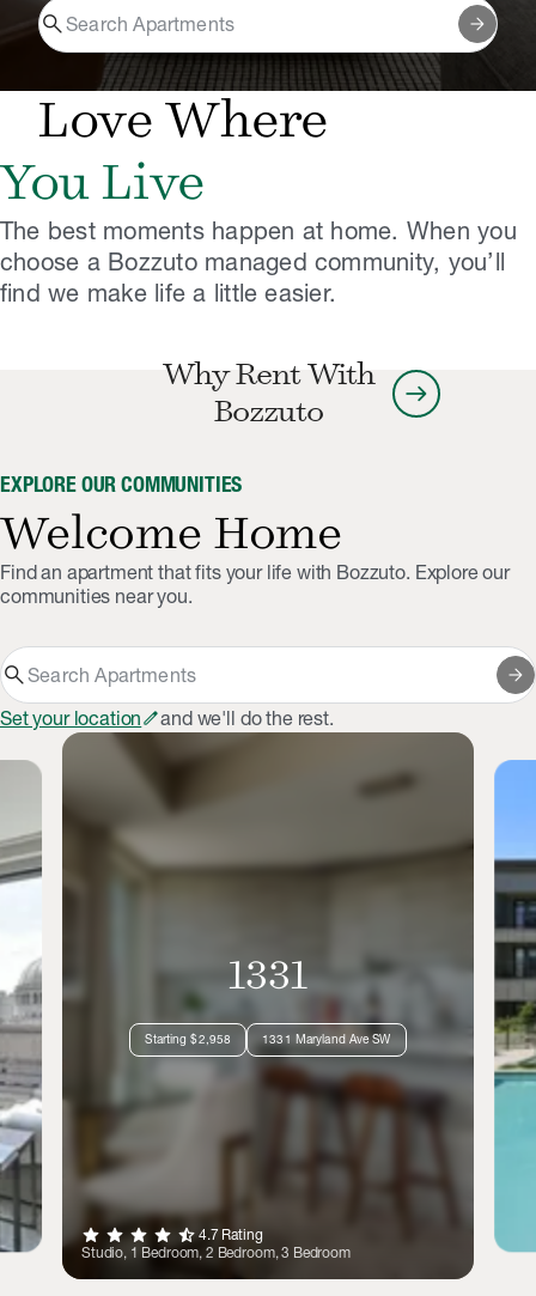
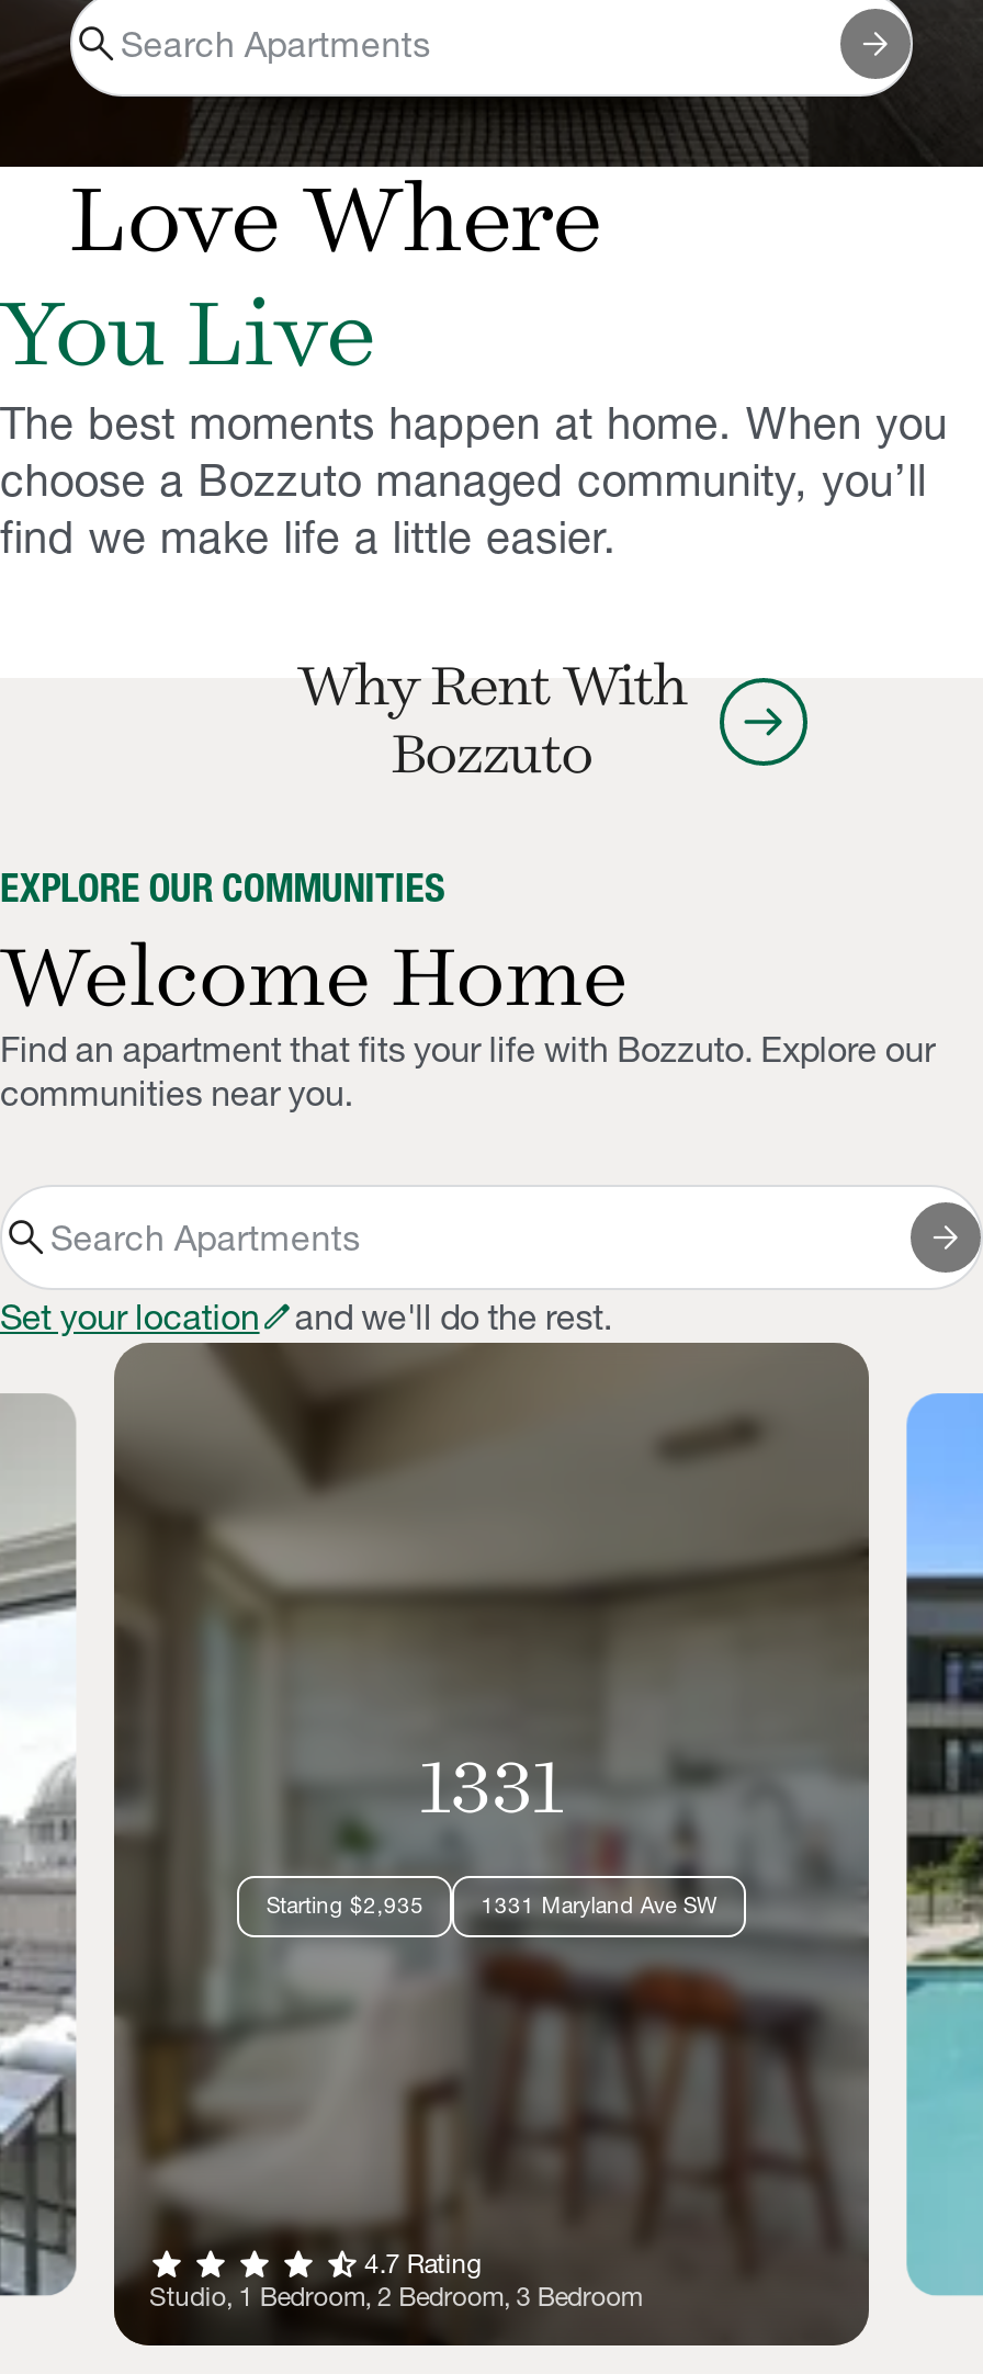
- Starting $2,958 1331 Maryland Ave SW
+ Starting $2,935 1331 Maryland Ave SW
